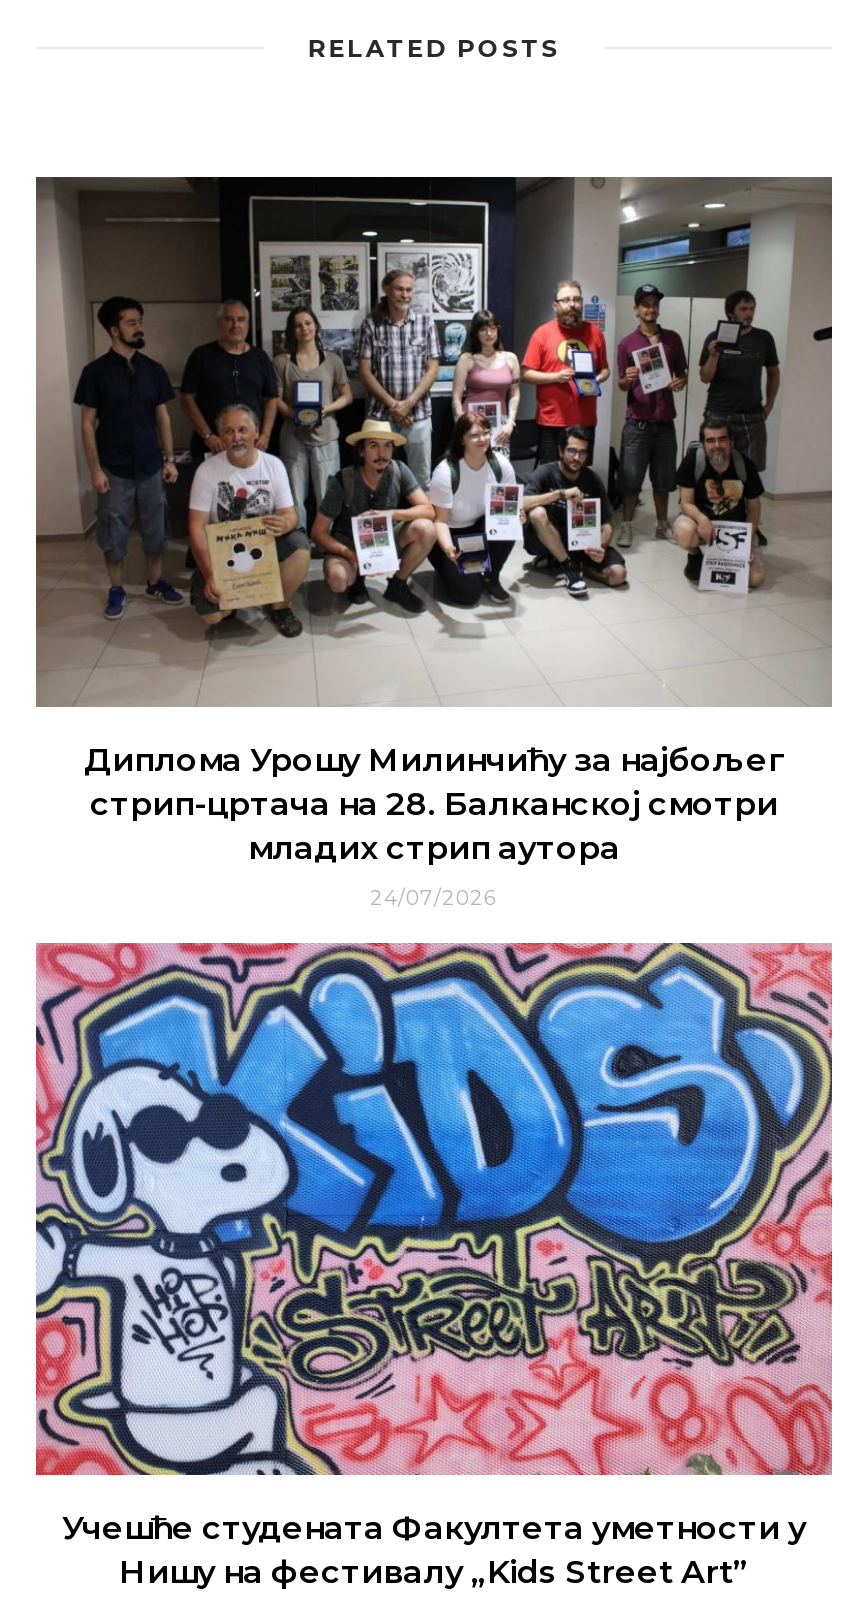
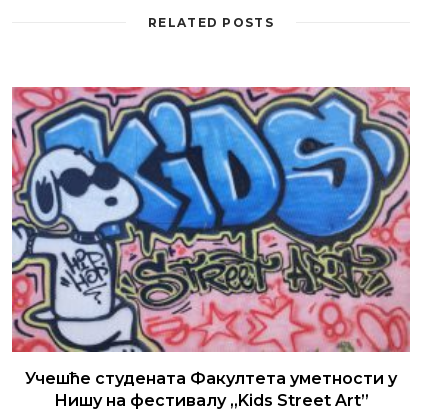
- [image]
- Диплома Урошу Милинчићу за најбољег
- стрип-цртача на 28. Балканској смотри
- младих стрип аутора
- 24/07/2026
